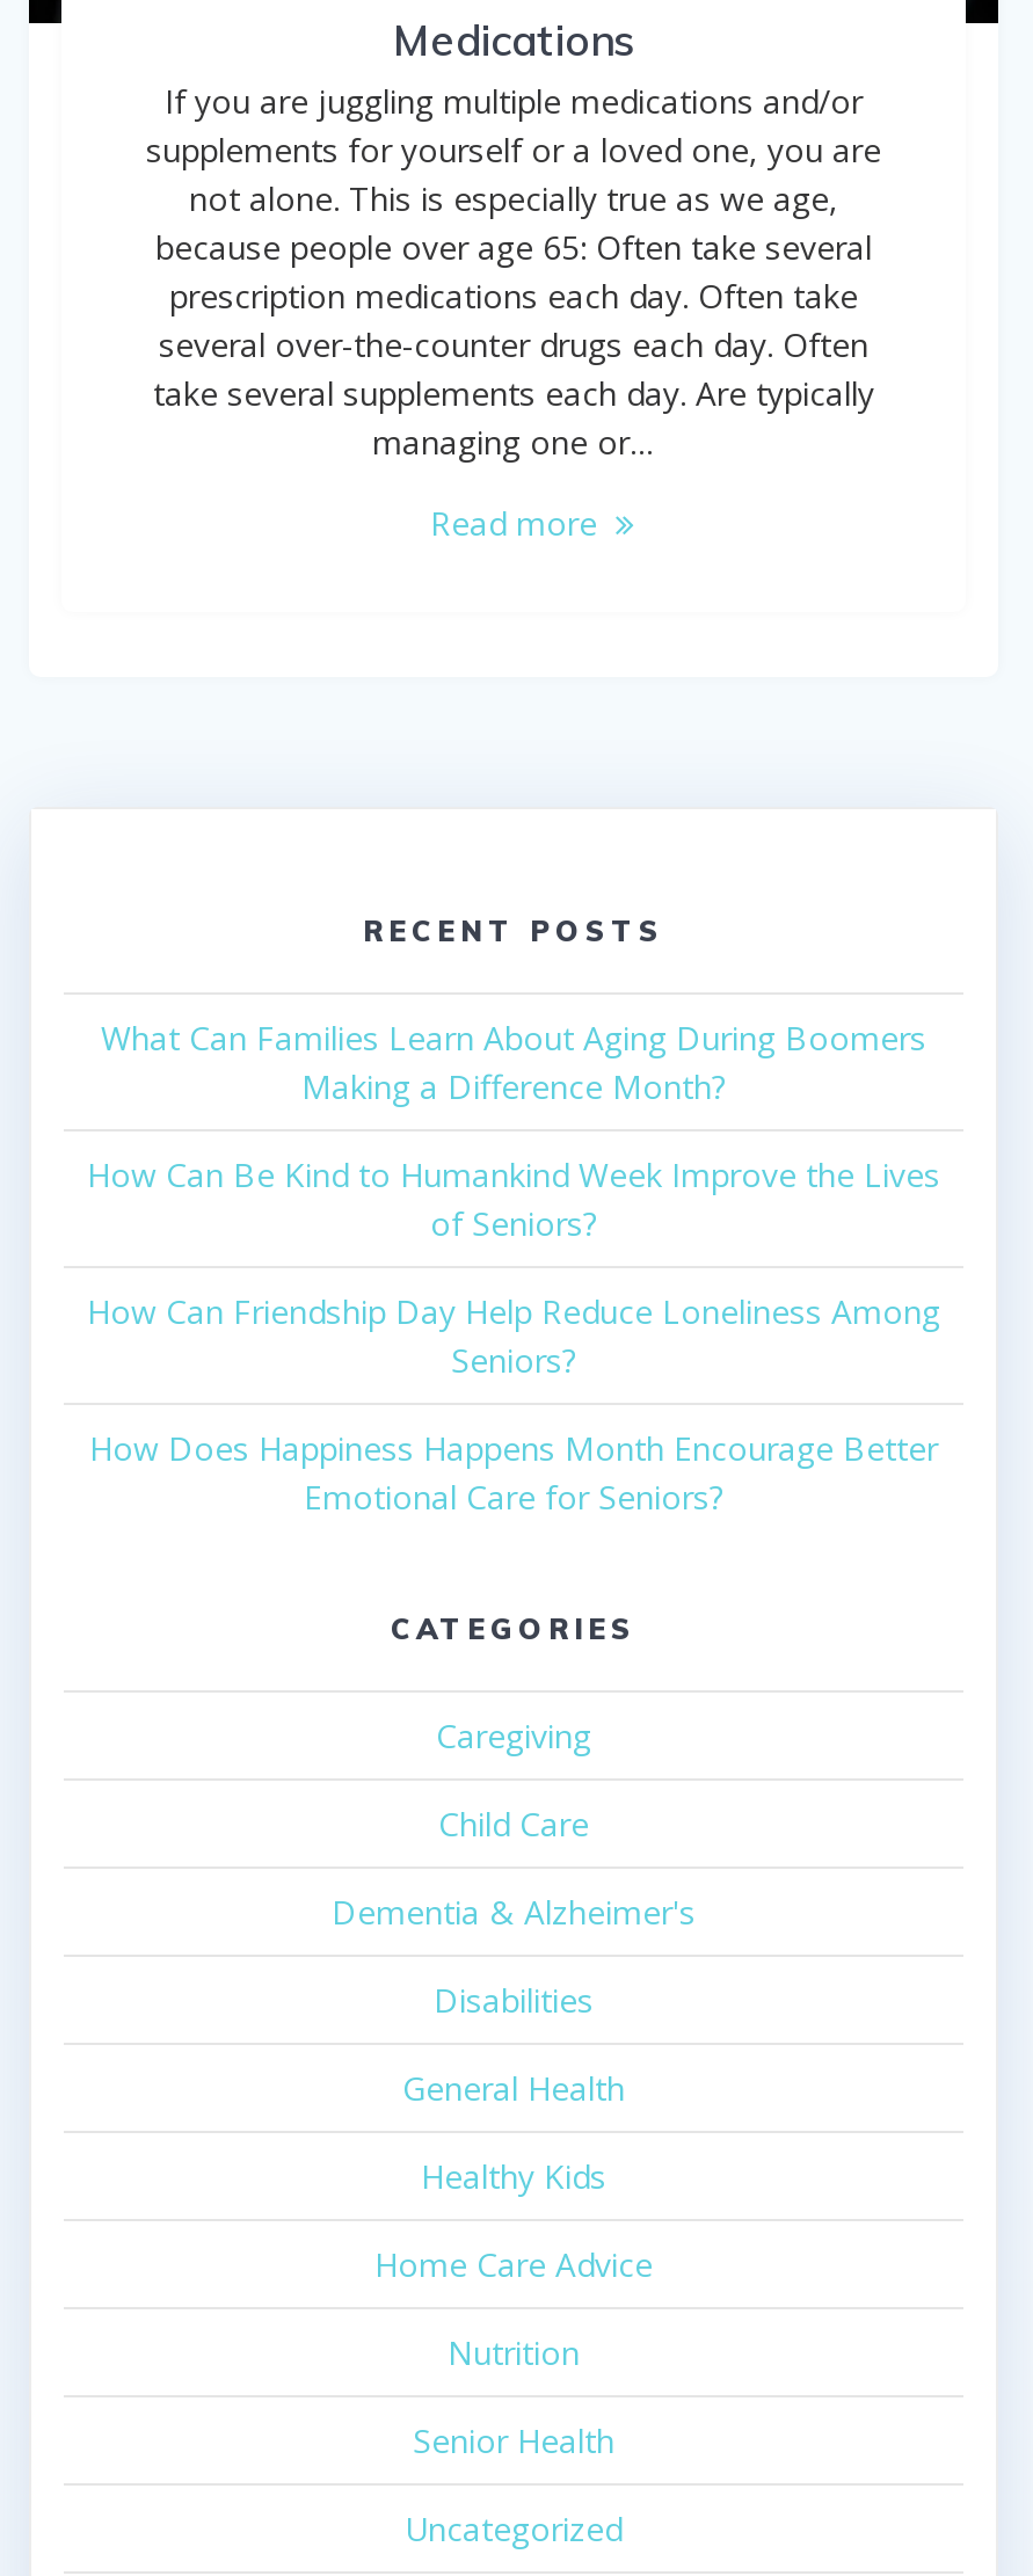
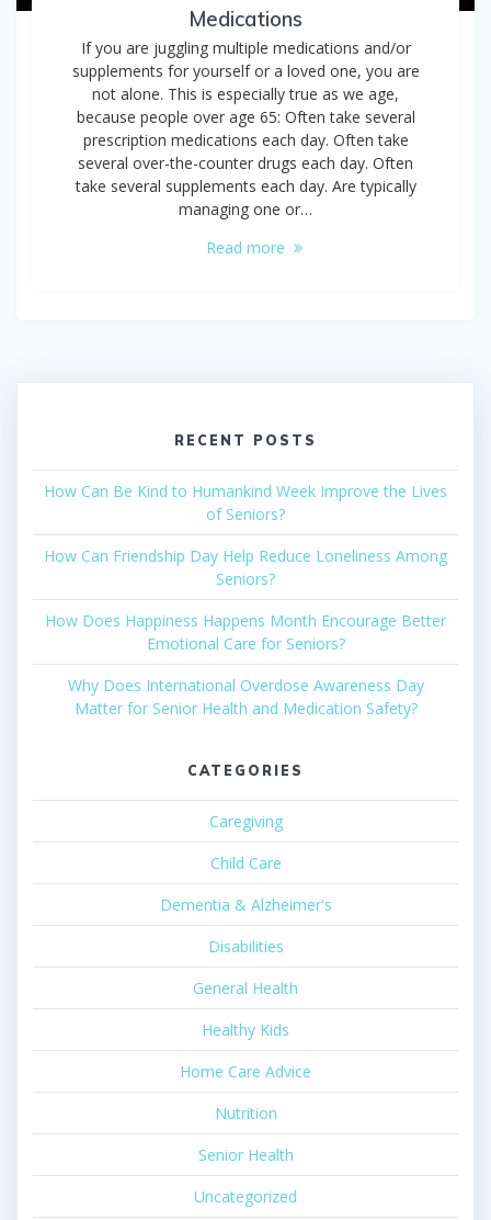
- What Can Families Learn About Aging During Boomers
- Making a Difference Month?

moved up: How Can Be Kind to Humankind Week Improve the Lives | of Seniors? | How Can Friendship Day Help Reduce Loneliness Among | Seniors? | How Does Happiness Happens Month Encourage Better | Emotional Care for Seniors?

+ Why Does International Overdose Awareness Day
+ Matter for Senior Health and Medication Safety?
